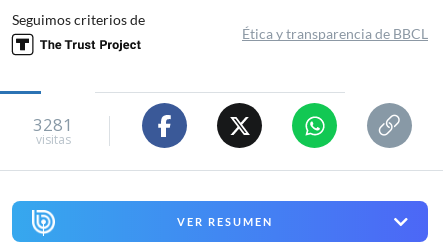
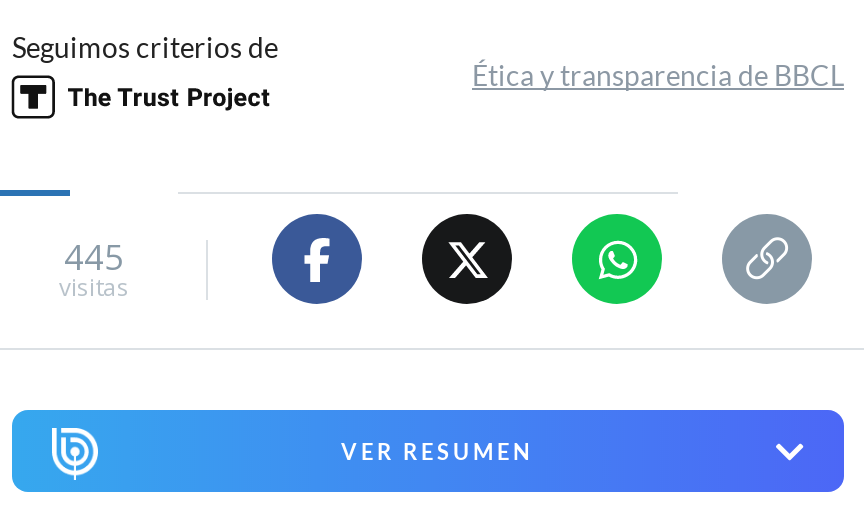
- 3281
+ 445
